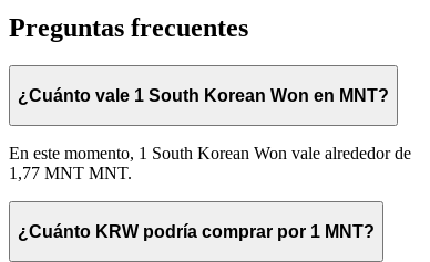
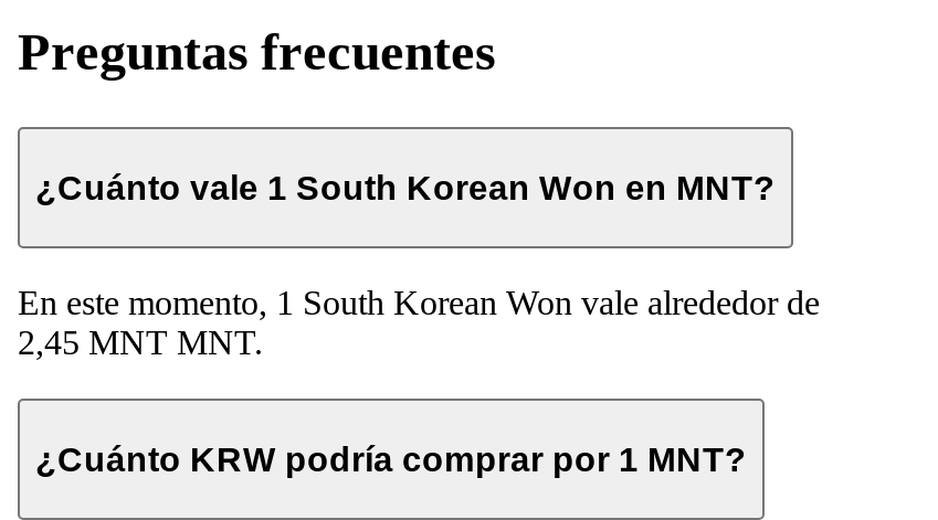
- 1,77 MNT MNT.
+ 2,45 MNT MNT.
